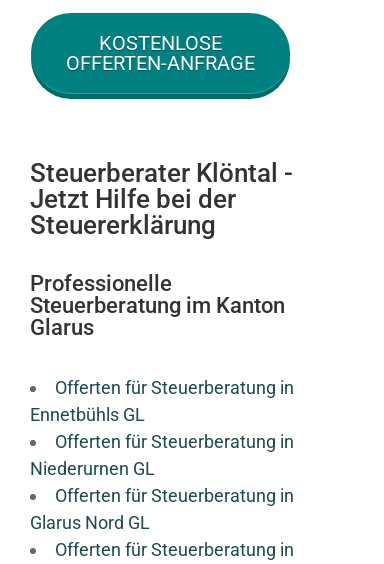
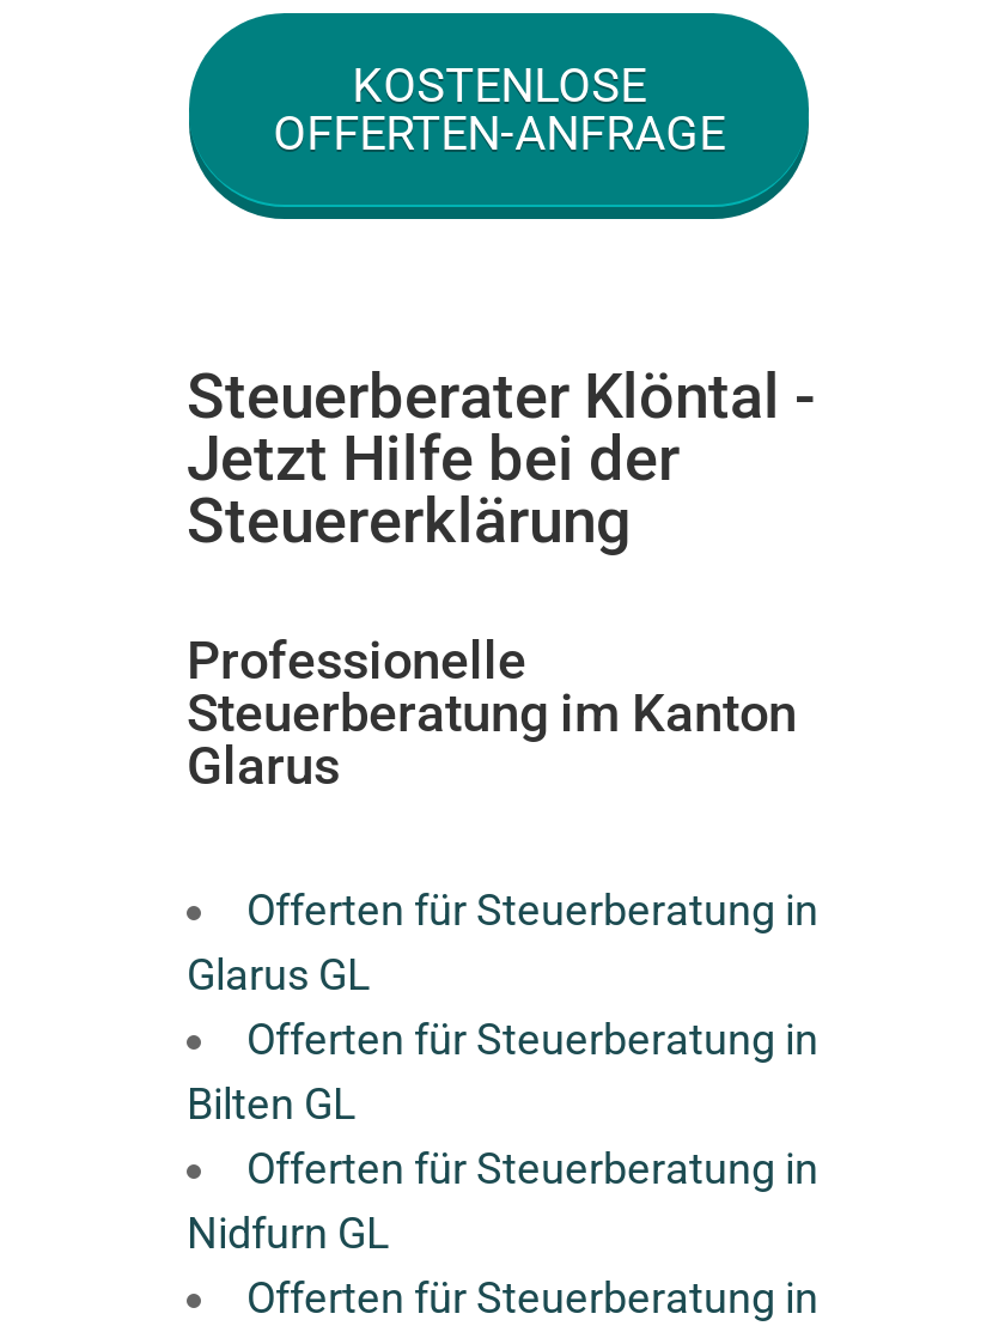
- Ennetbühls GL
+ Glarus GL

- Niederurnen GL
+ Bilten GL

- Glarus Nord GL
+ Nidfurn GL
